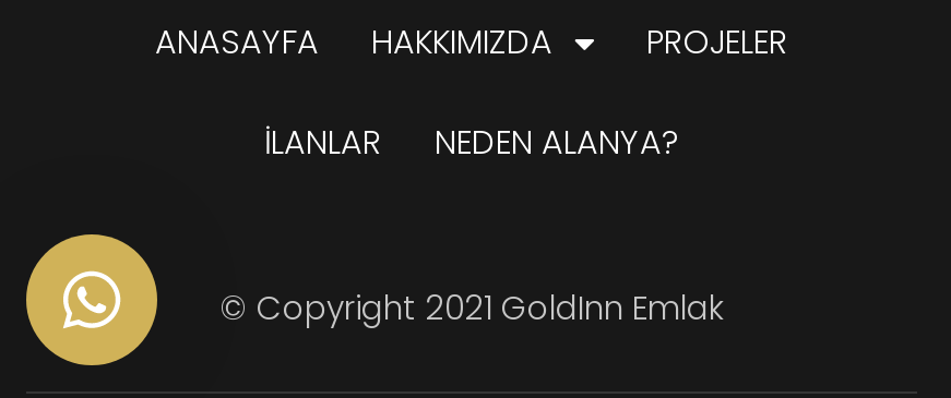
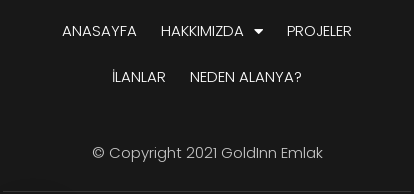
- [image]
